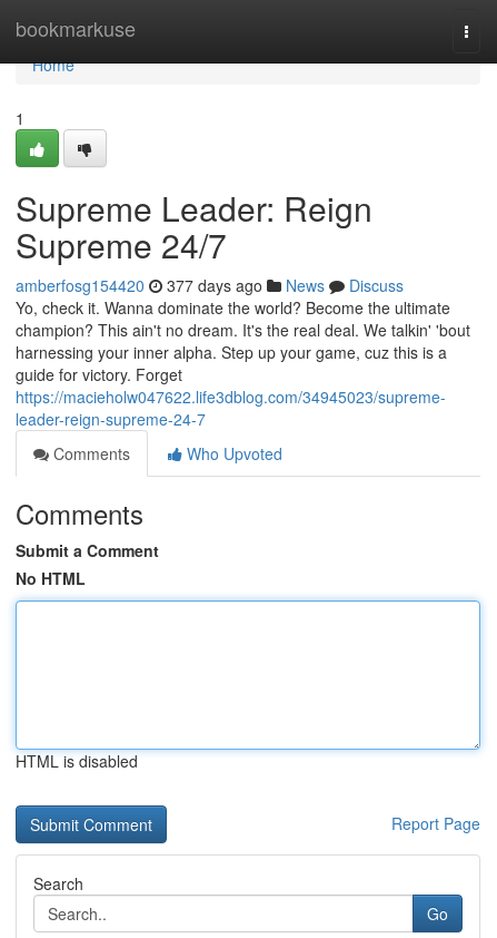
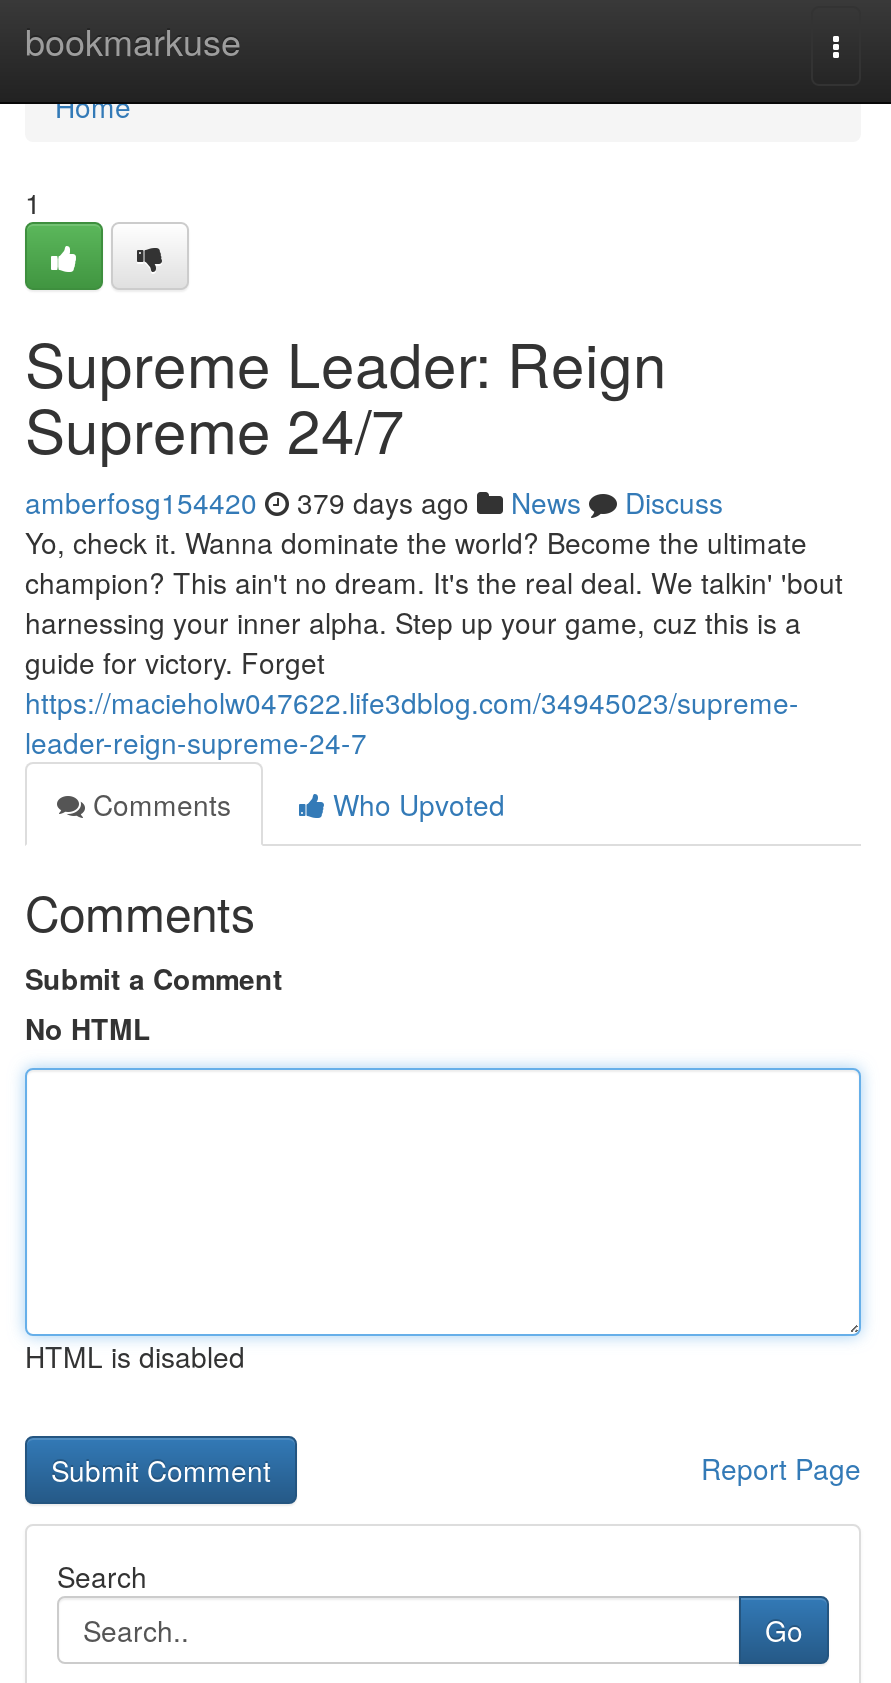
- amberfosg154420 377 days ago News Discuss
+ amberfosg154420 379 days ago News Discuss
